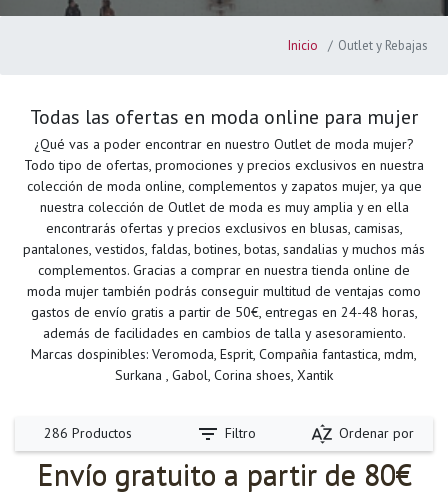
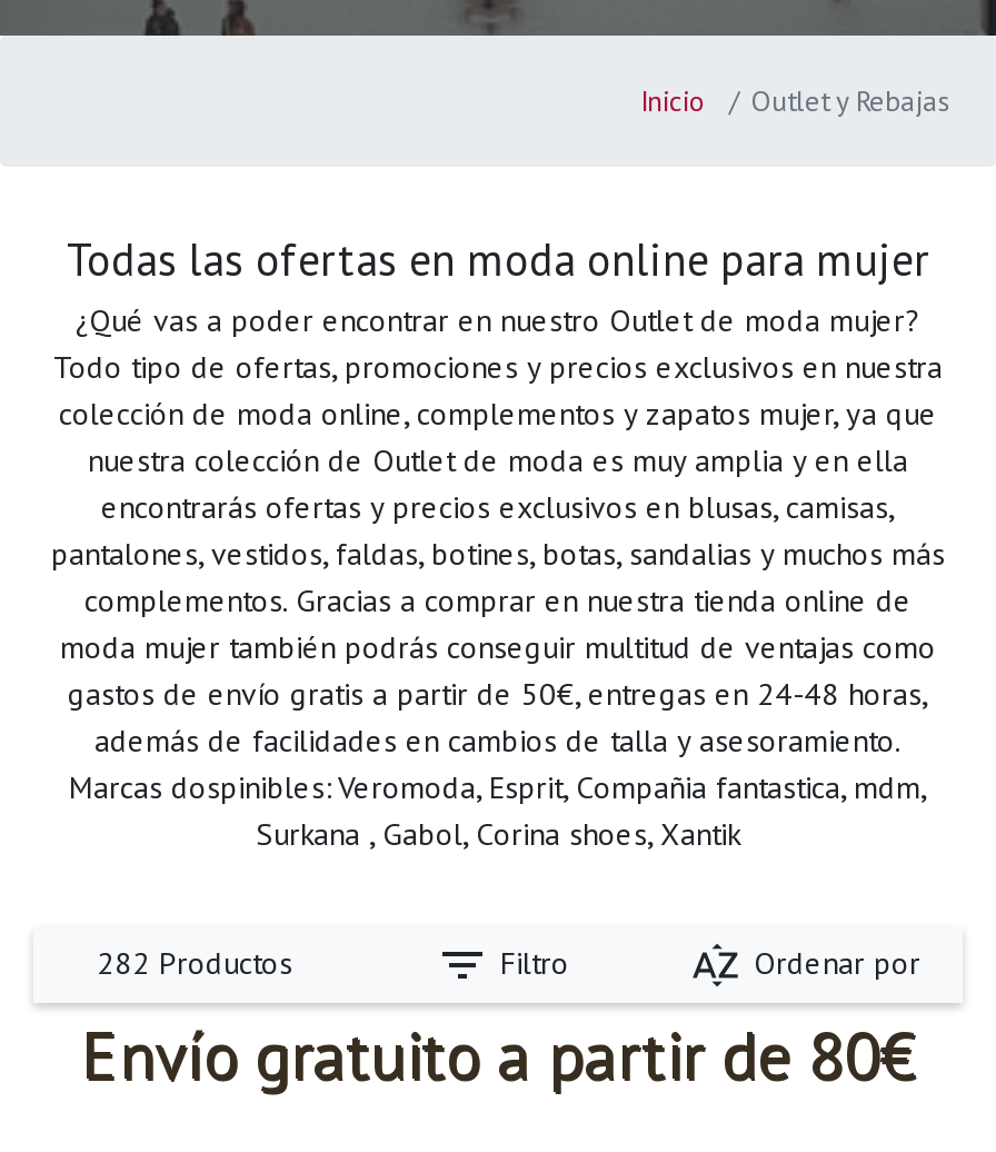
- 286 Productos
+ 282 Productos
